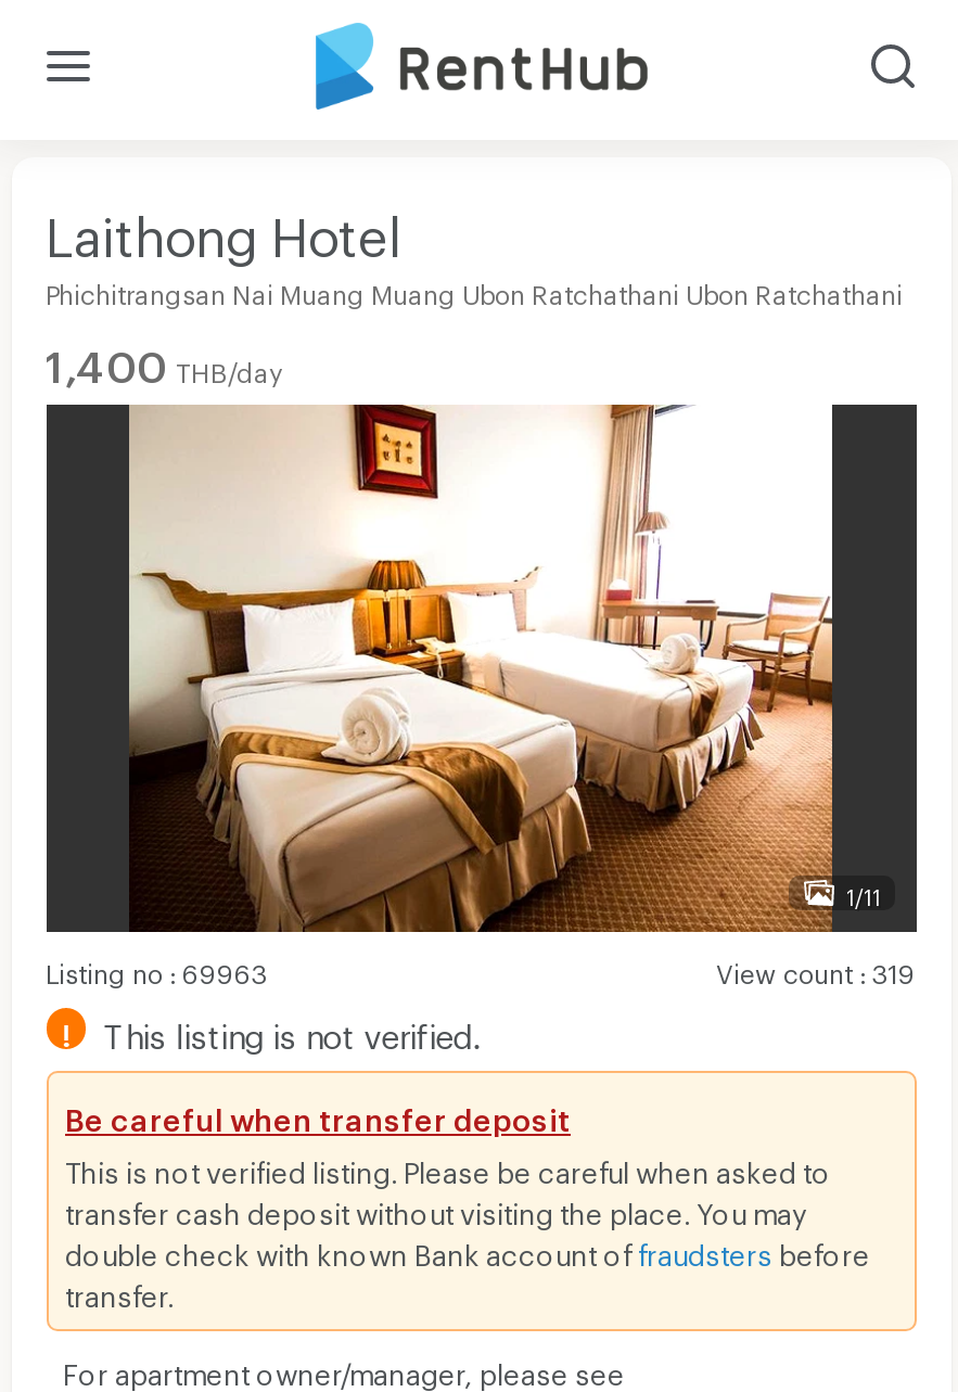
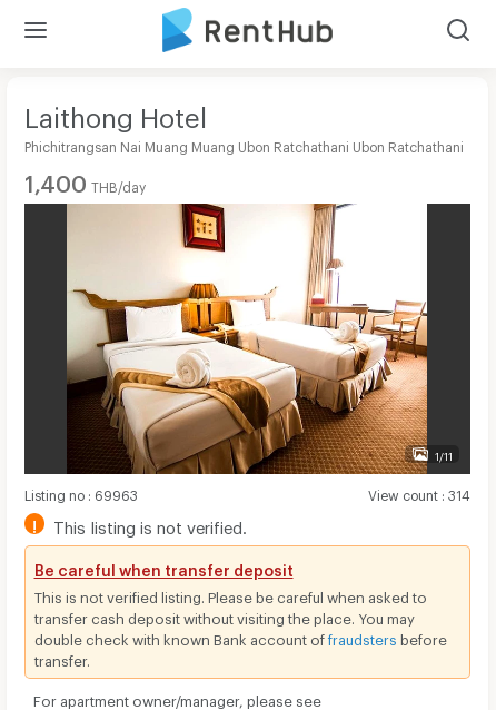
- View count: 319
+ View count: 314
